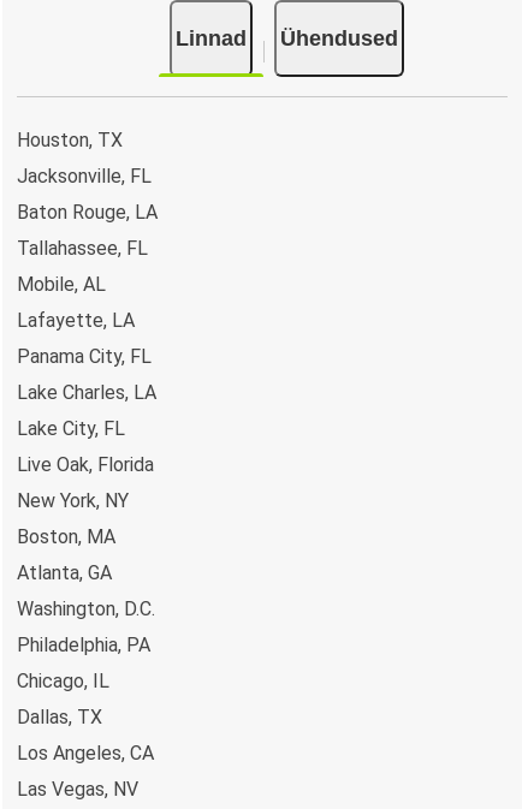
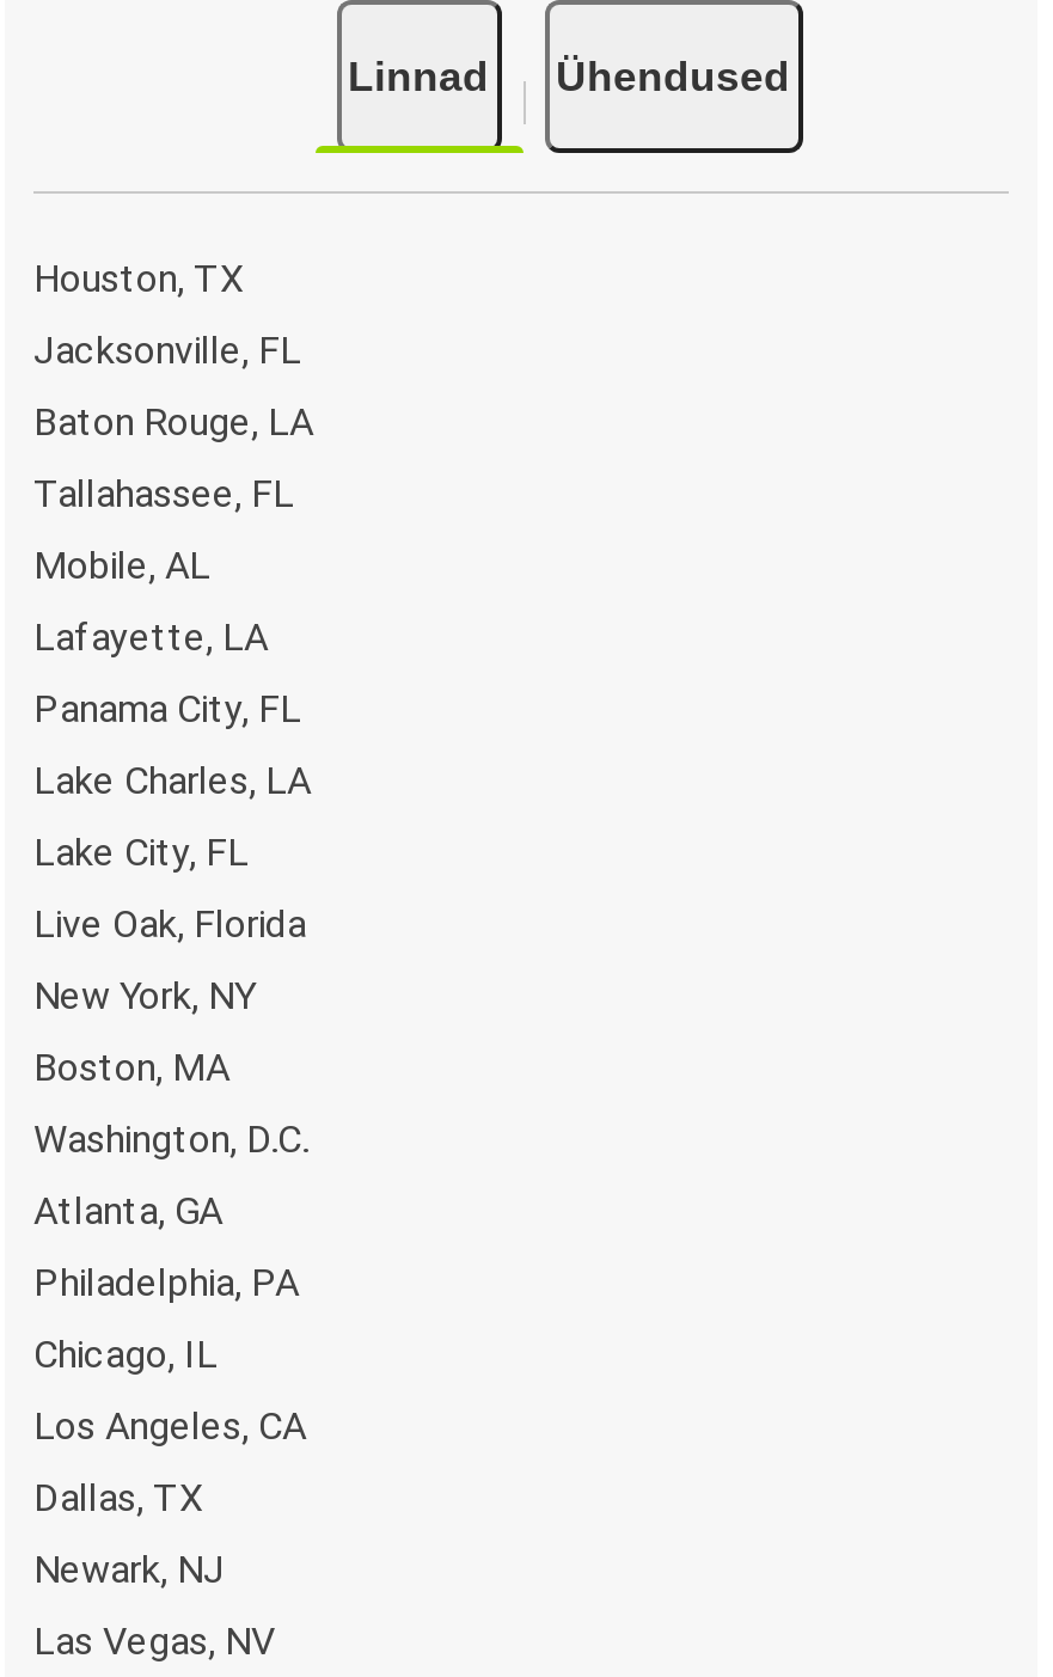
moved up: Washington, D.C.

+ Newark, NJ

moved up: Los Angeles, CA
